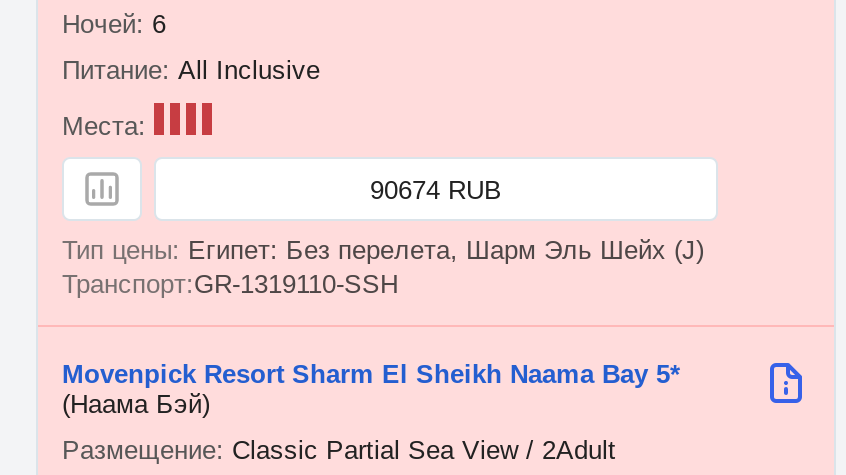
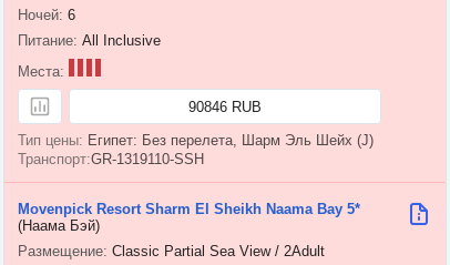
- 90674 RUB
+ 90846 RUB
